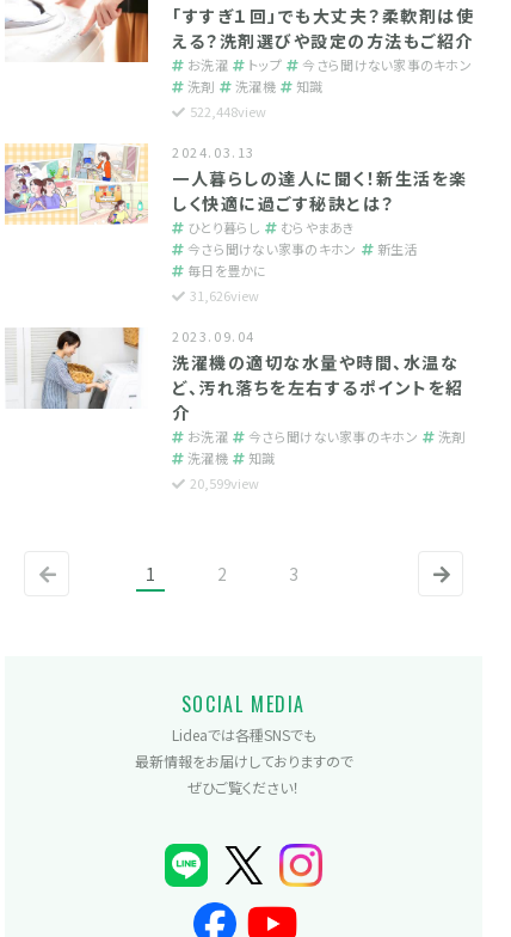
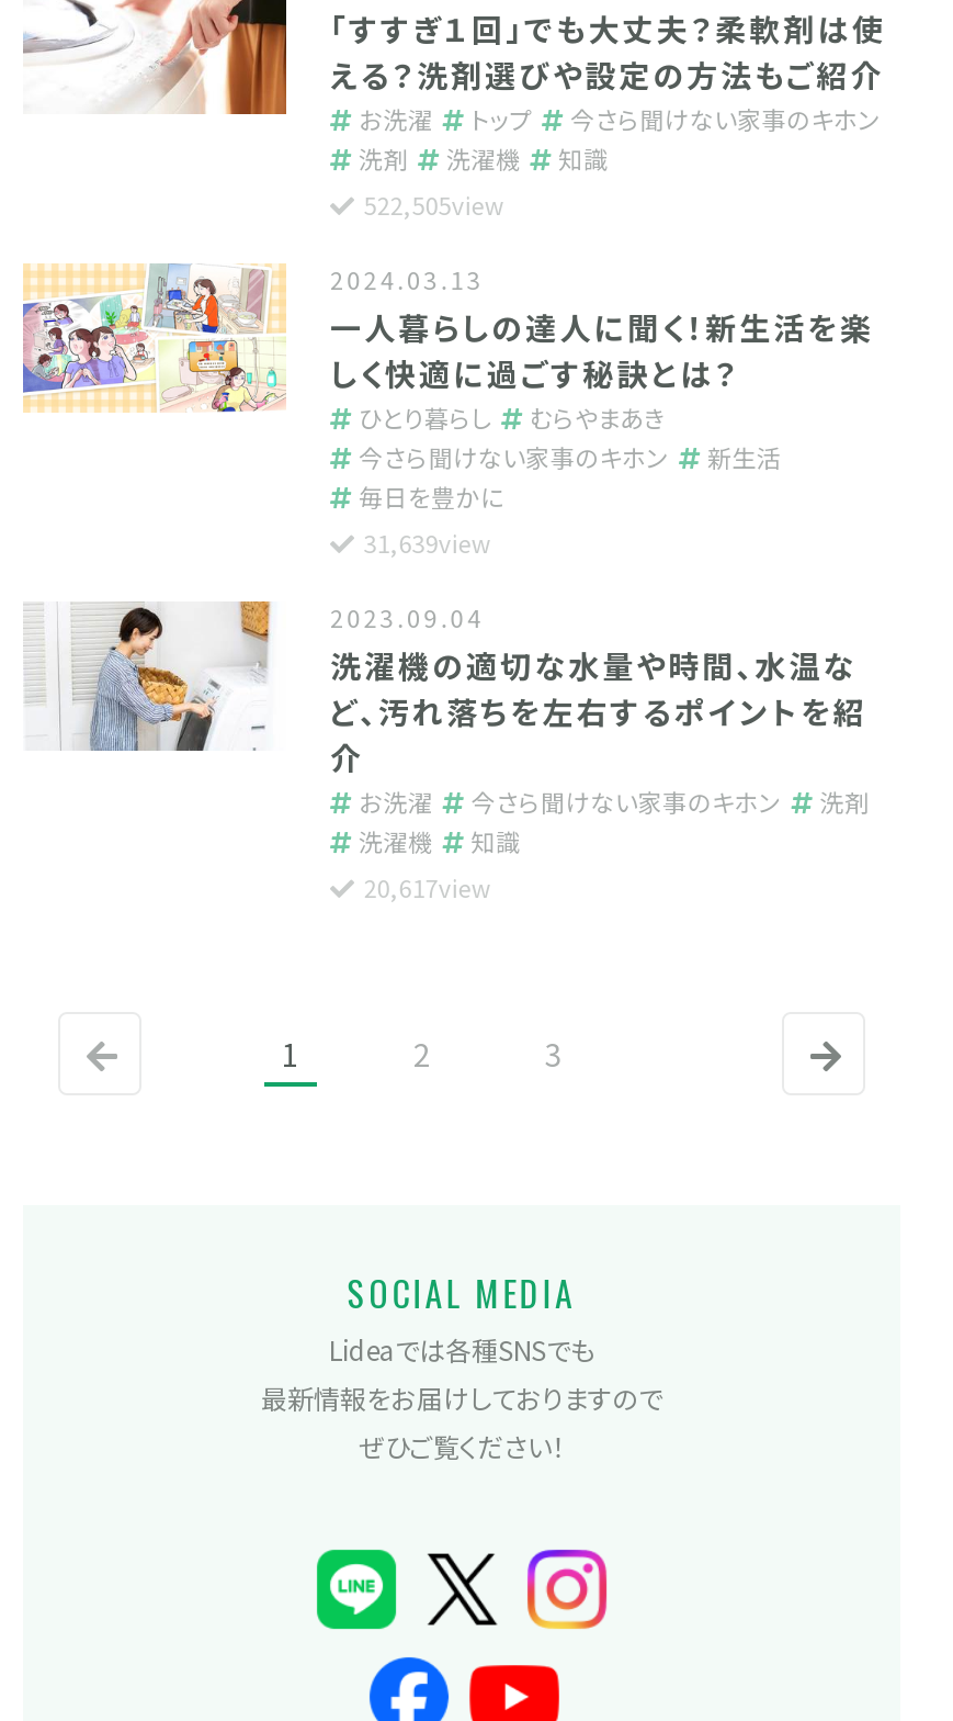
- 522,448view
+ 522,505view

- 31,626view
+ 31,639view

- 20,599view
+ 20,617view
